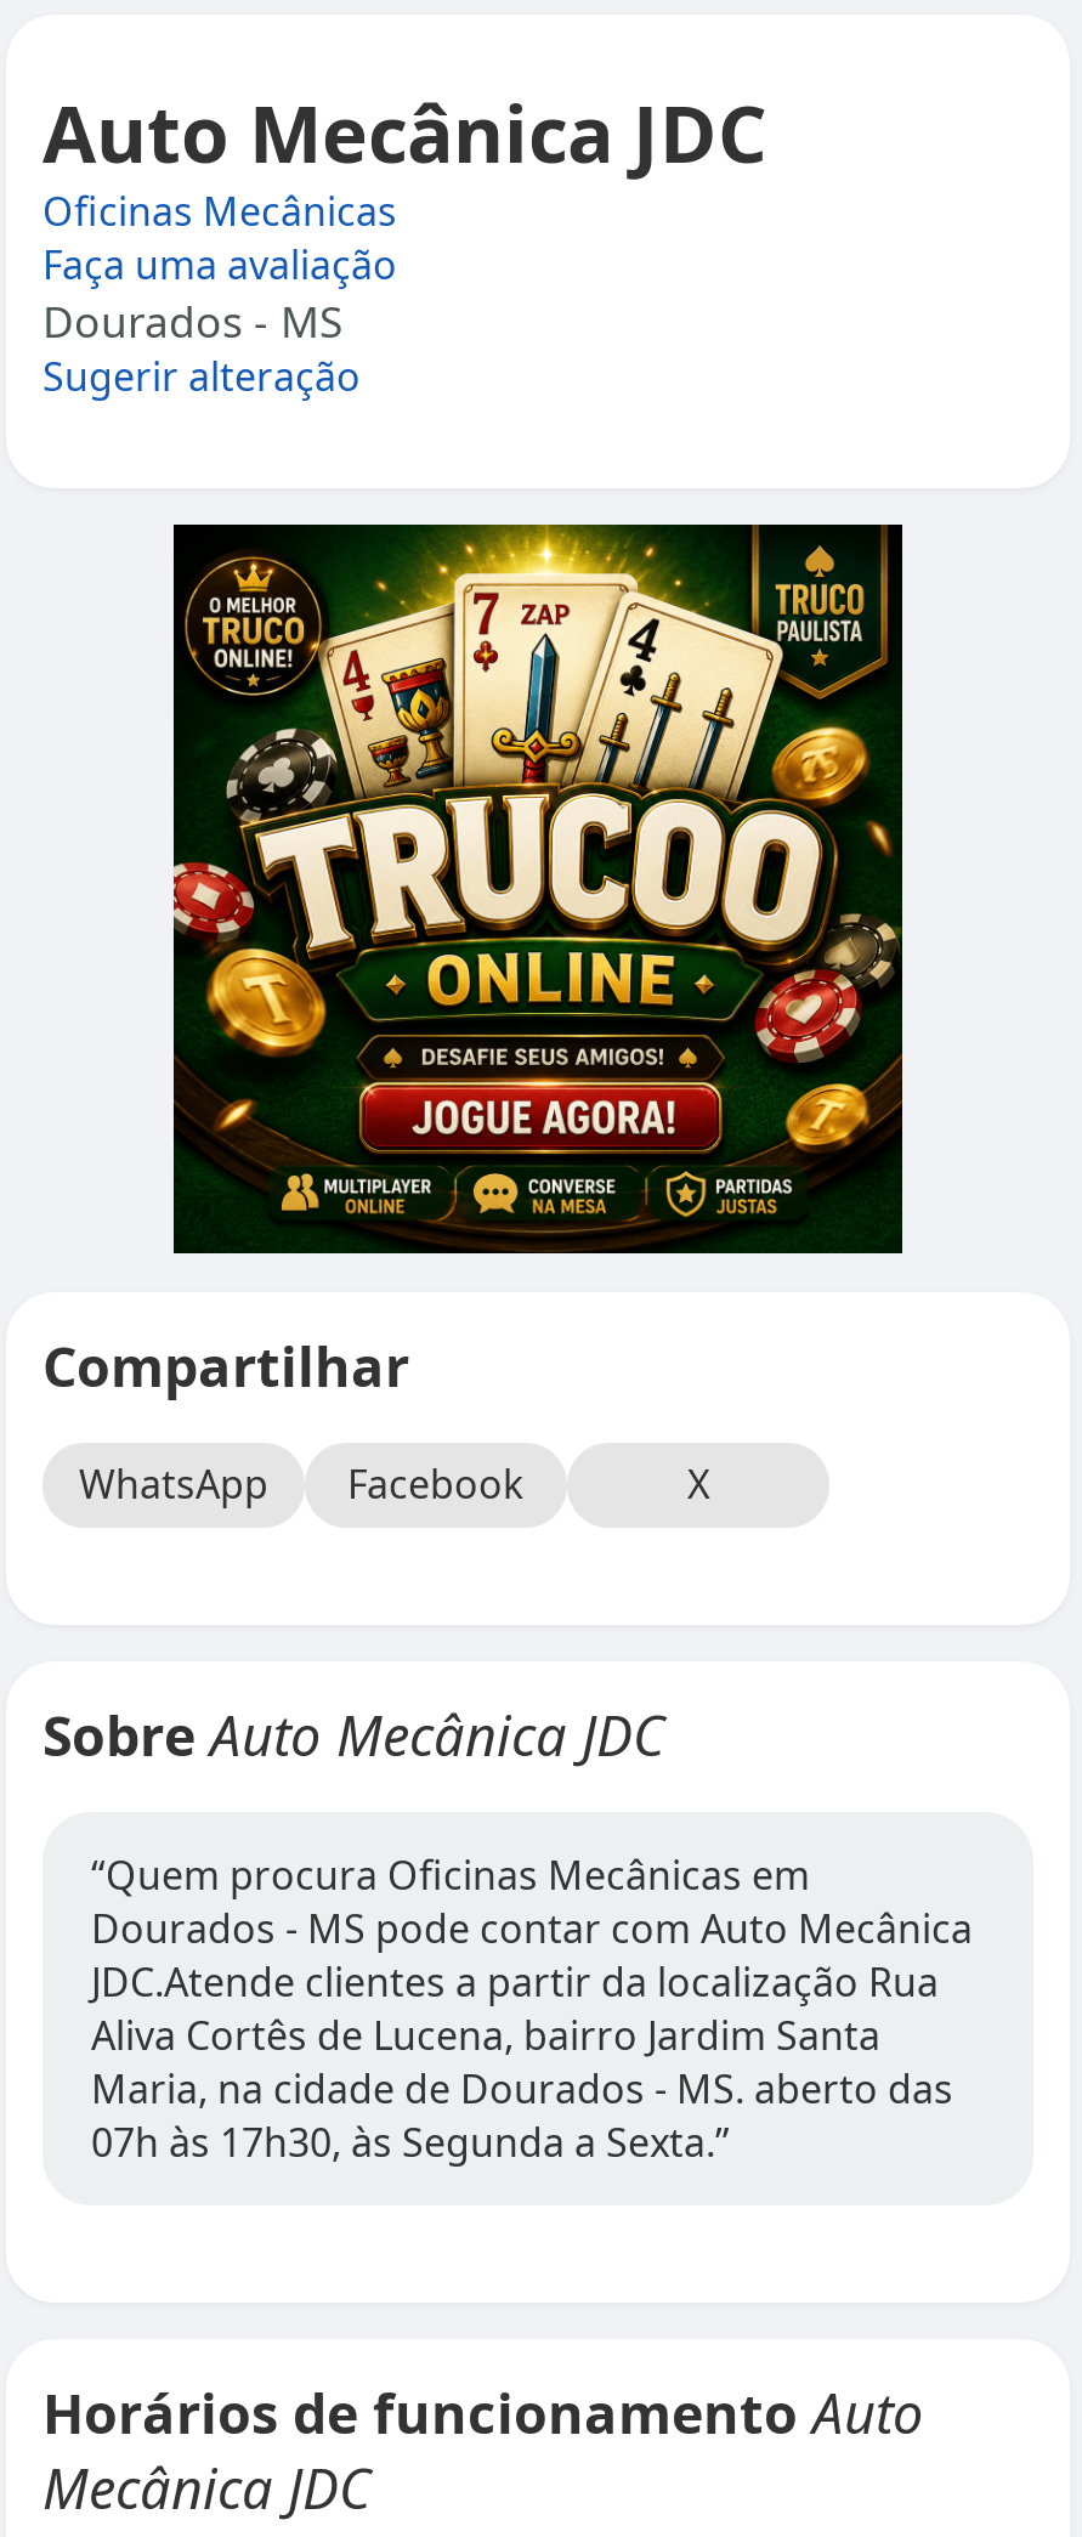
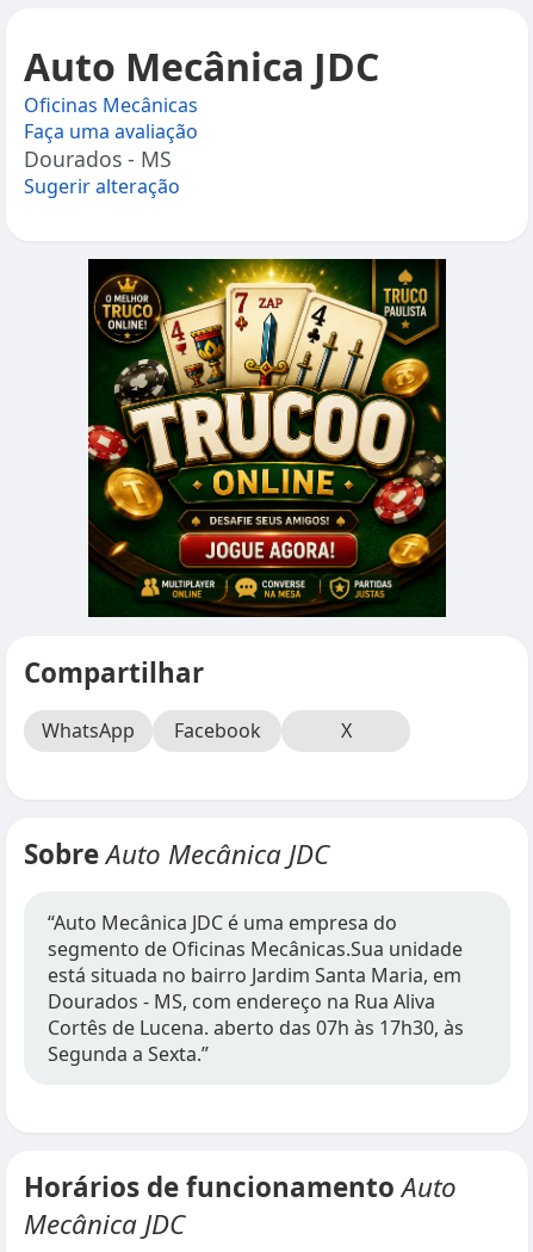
- “Quem procura Oficinas Mecânicas em
- Dourados - MS pode contar com Auto Mecânica
- JDC.Atende clientes a partir da localização Rua
- Aliva Cortês de Lucena, bairro Jardim Santa
- Maria, na cidade de Dourados - MS. aberto das
- 07h às 17h30, às Segunda a Sexta.”
+ “Auto Mecânica JDC é uma empresa do
+ segmento de Oficinas Mecânicas.Sua unidade
+ está situada no bairro Jardim Santa Maria, em
+ Dourados - MS, com endereço na Rua Aliva
+ Cortês de Lucena. aberto das 07h às 17h30, às
+ Segunda a Sexta.”
